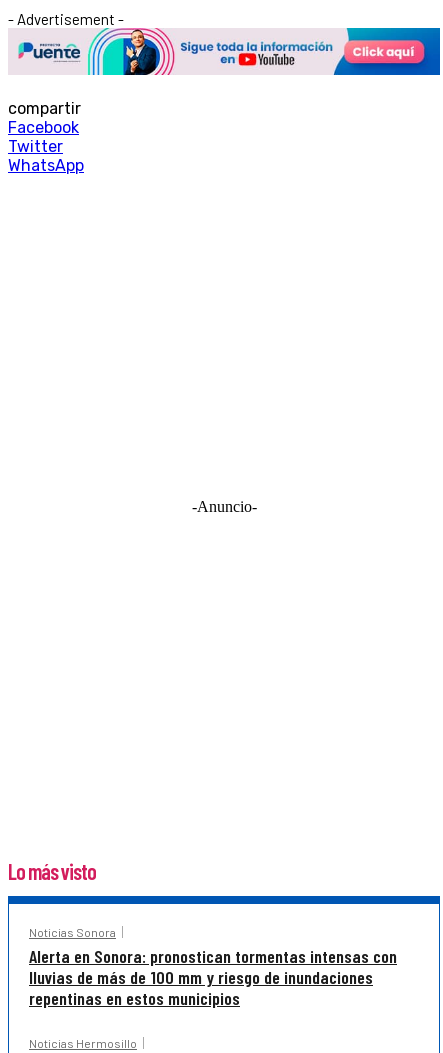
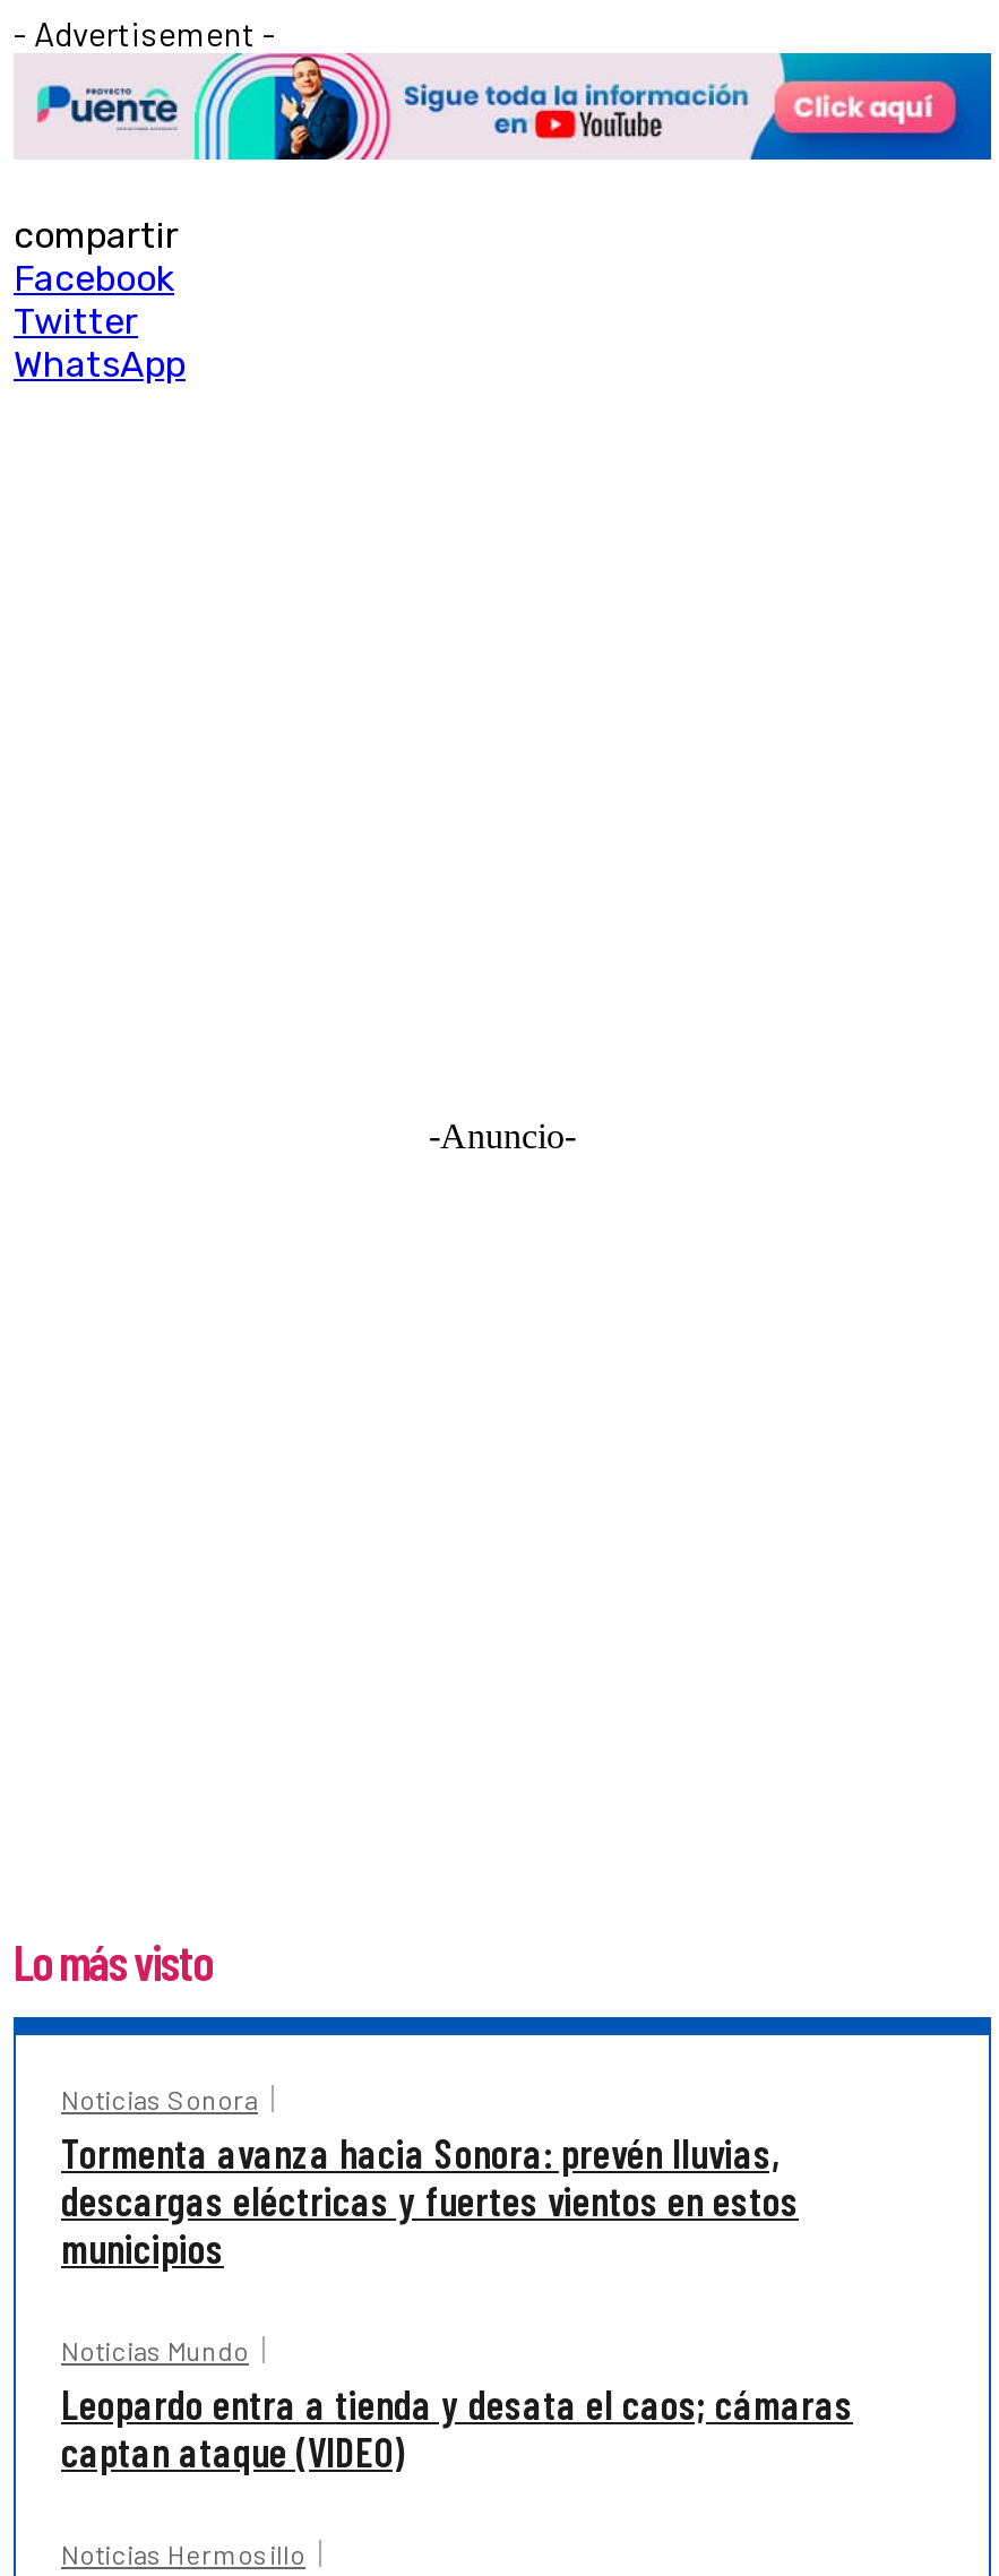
- Alerta en Sonora: pronostican tormentas intensas con
- lluvias de más de 100 mm y riesgo de inundaciones
- repentinas en estos municipios
+ Tormenta avanza hacia Sonora: prevén lluvias,
+ descargas eléctricas y fuertes vientos en estos
+ municipios
+ Noticias Mundo
+ Leopardo entra a tienda y desata el caos; cámaras
+ captan ataque (VIDEO)
